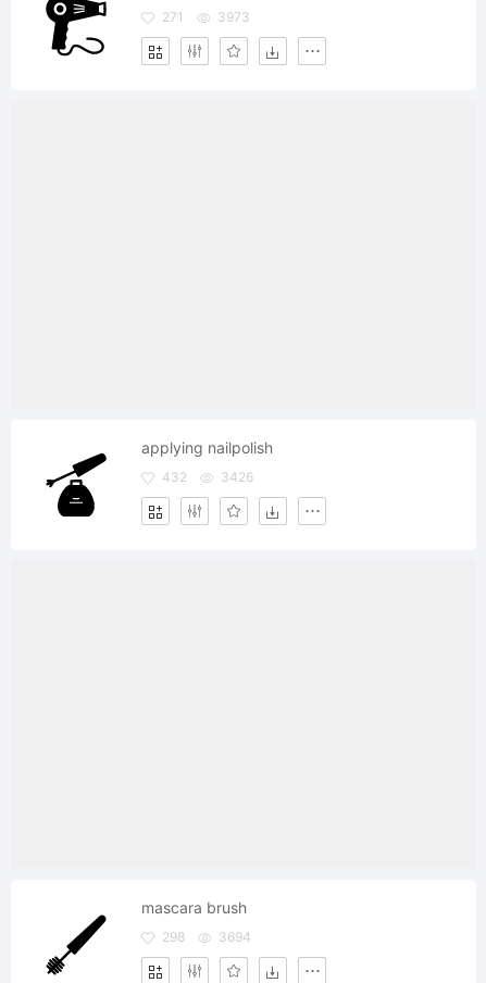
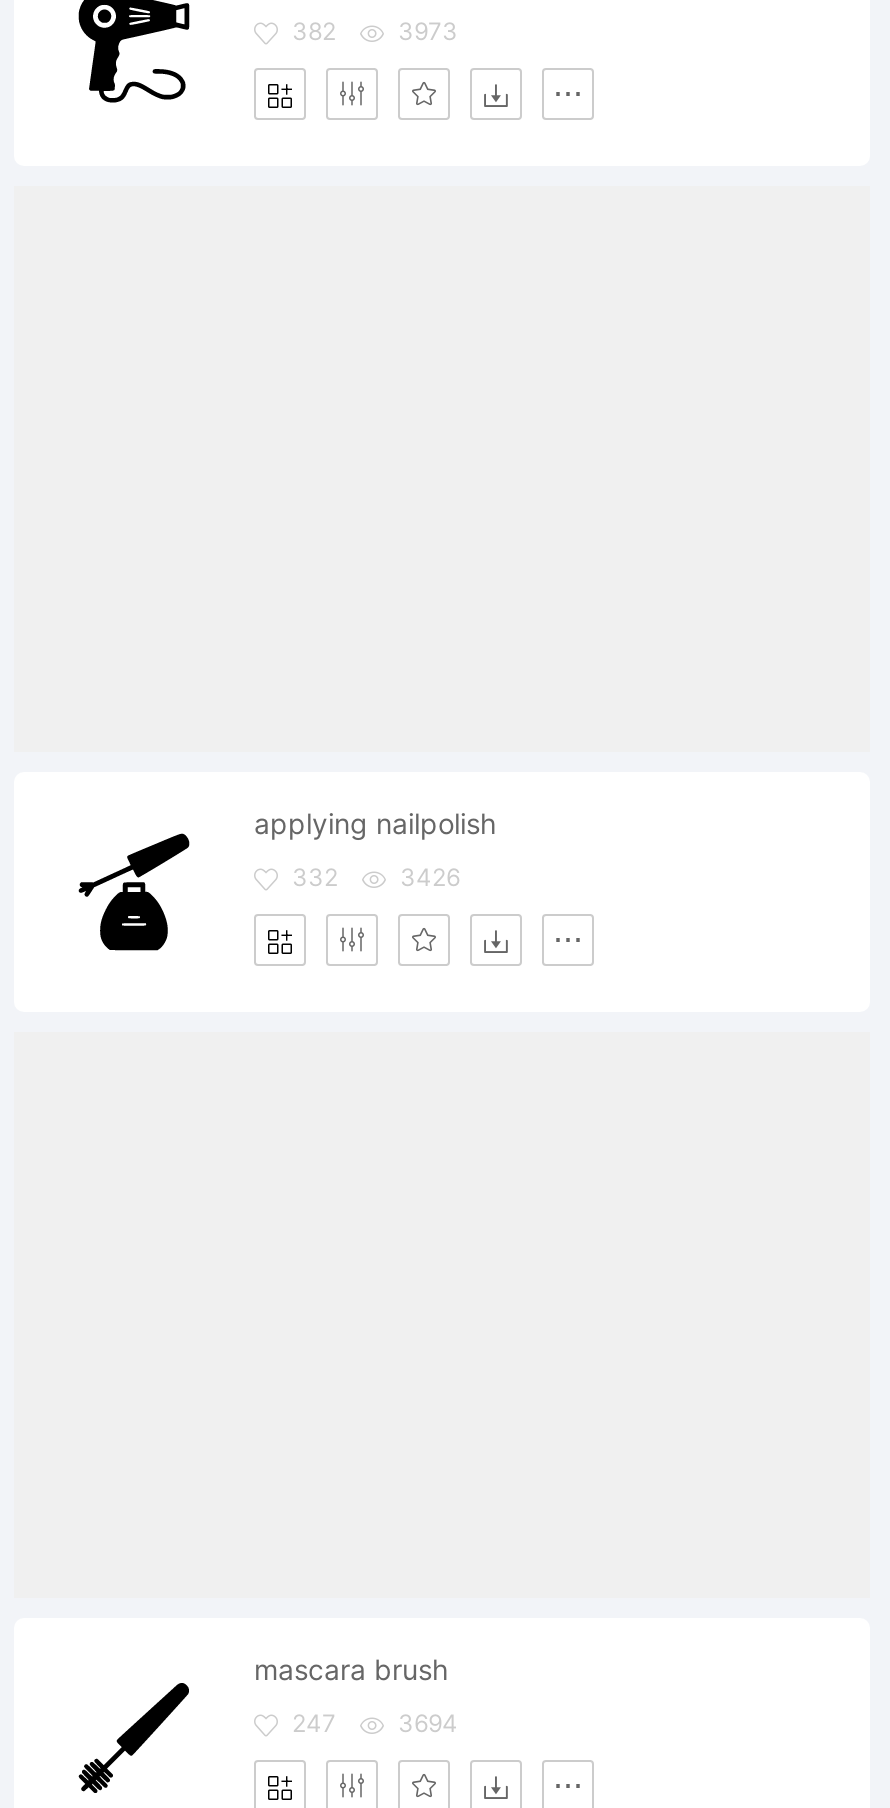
- 271
+ 382

- 432
+ 332

- 298
+ 247
